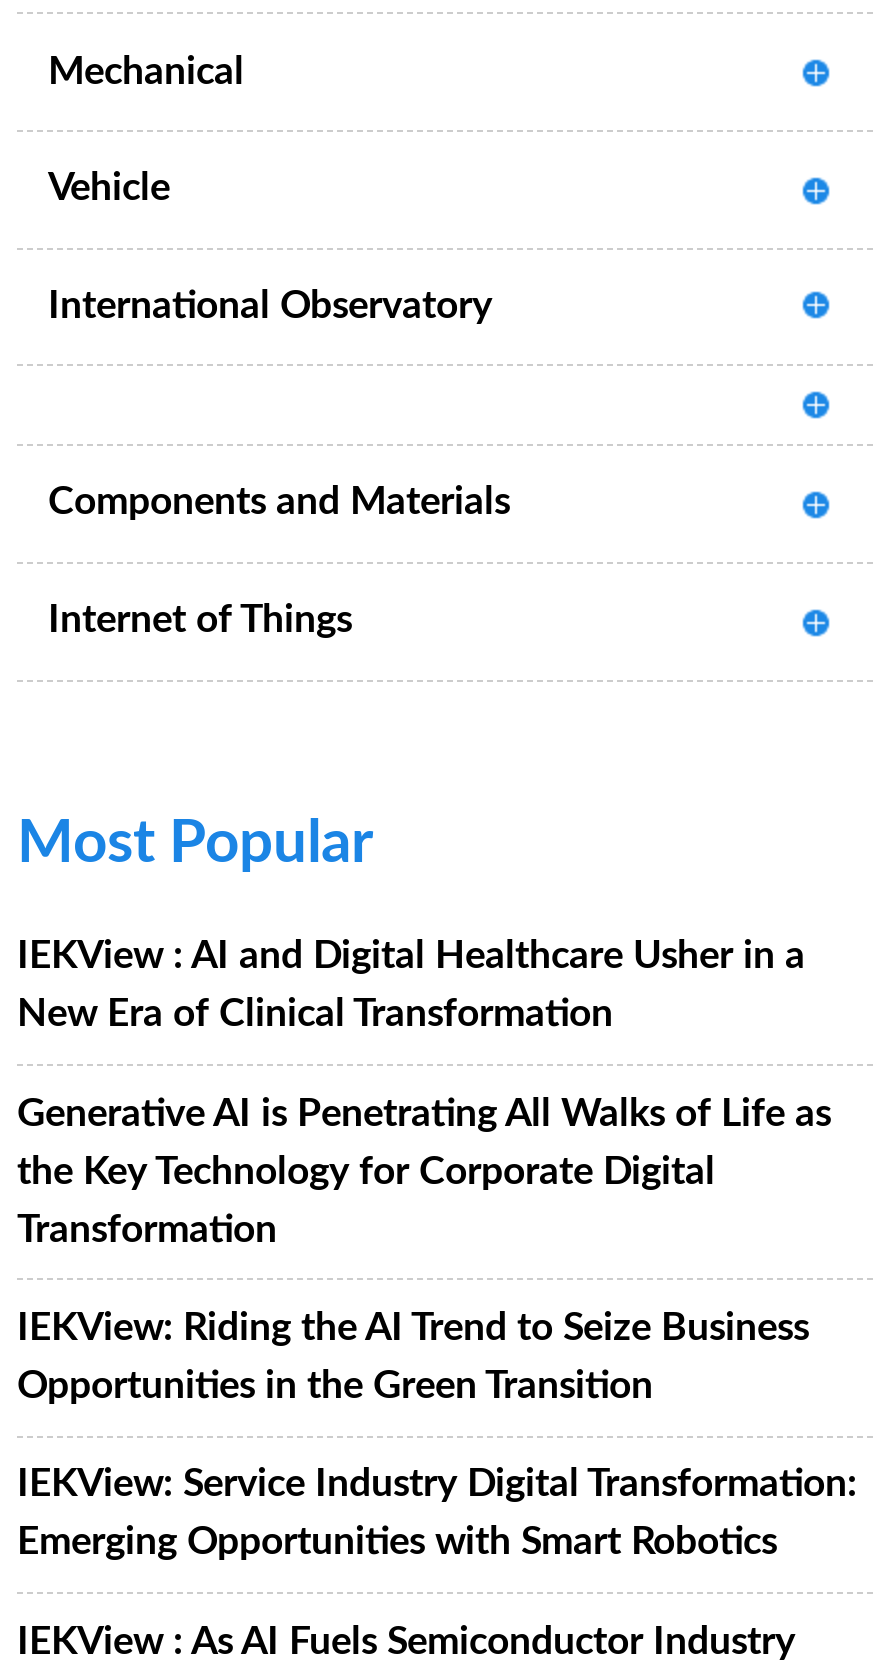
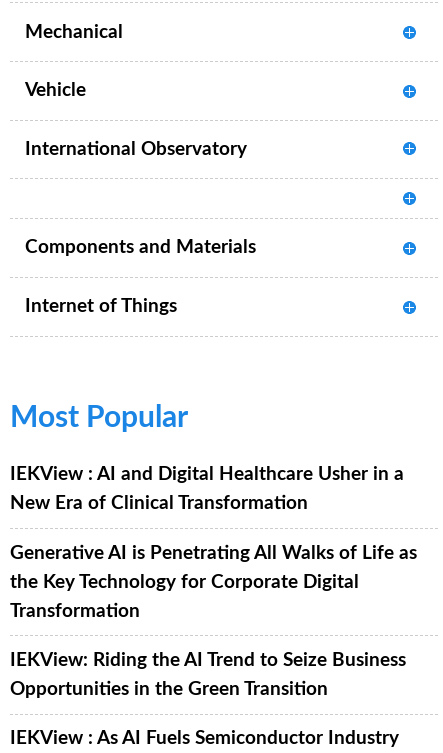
- IEKView: Service Industry Digital Transformation:
- Emerging Opportunities with Smart Robotics
